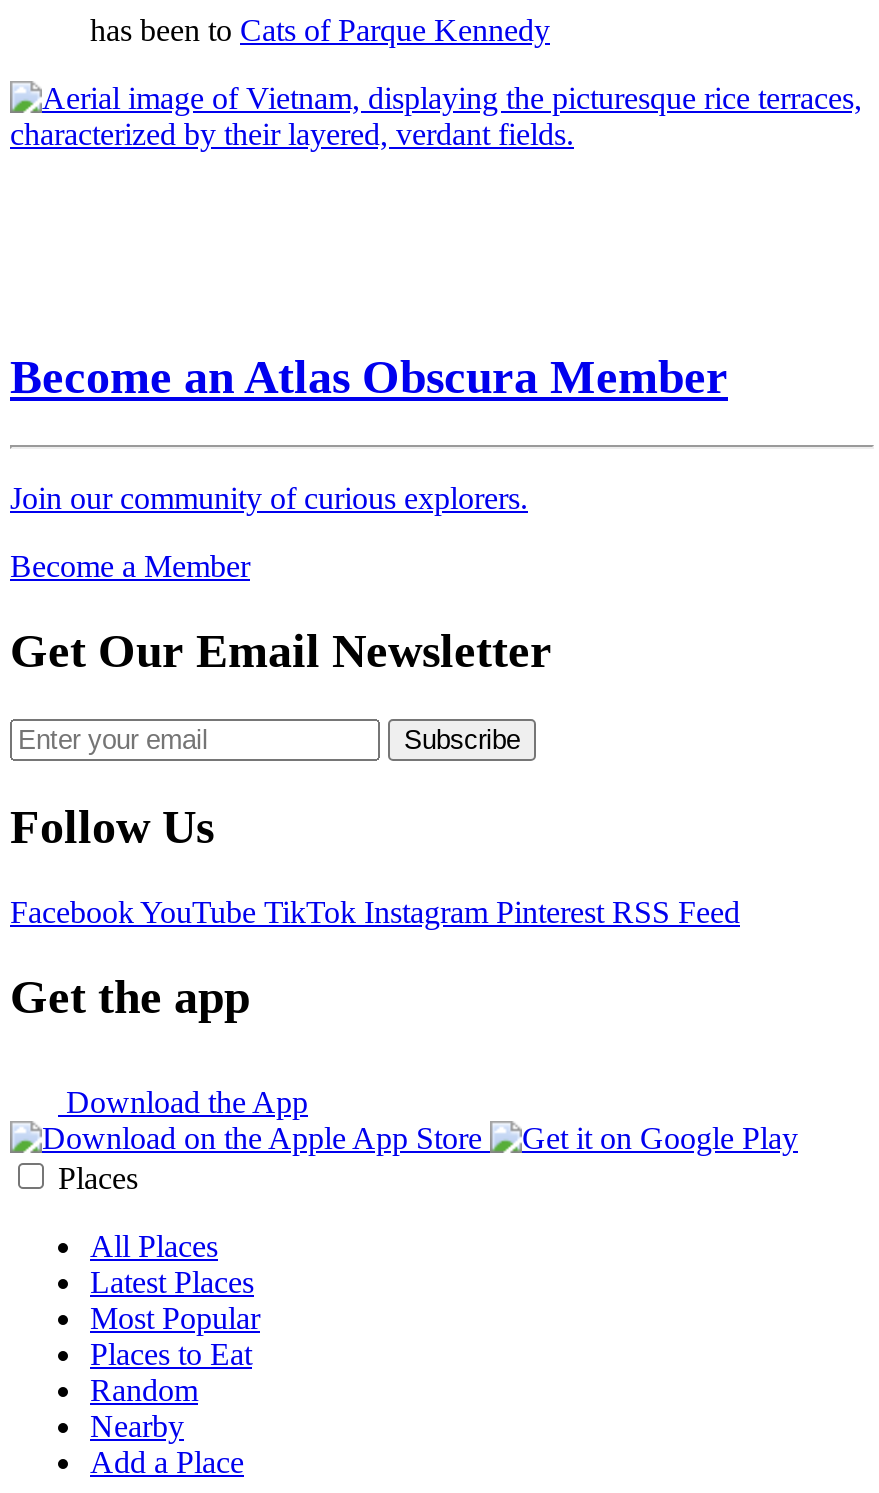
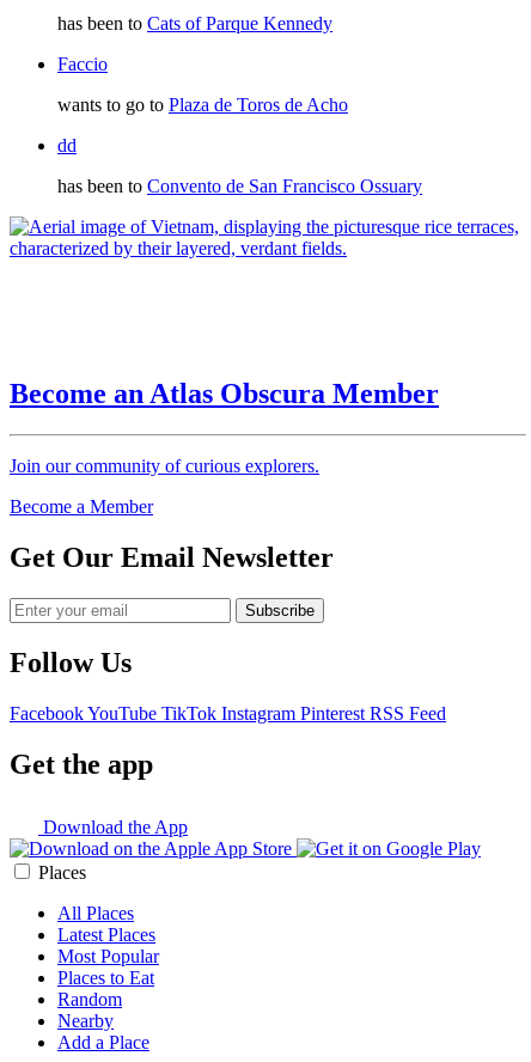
+ Faccio
+ wants to go to Plaza de Toros de Acho
+ dd
+ has been to Convento de San Francisco Ossuary
